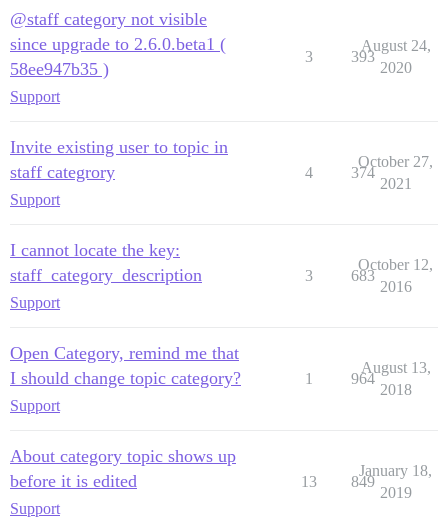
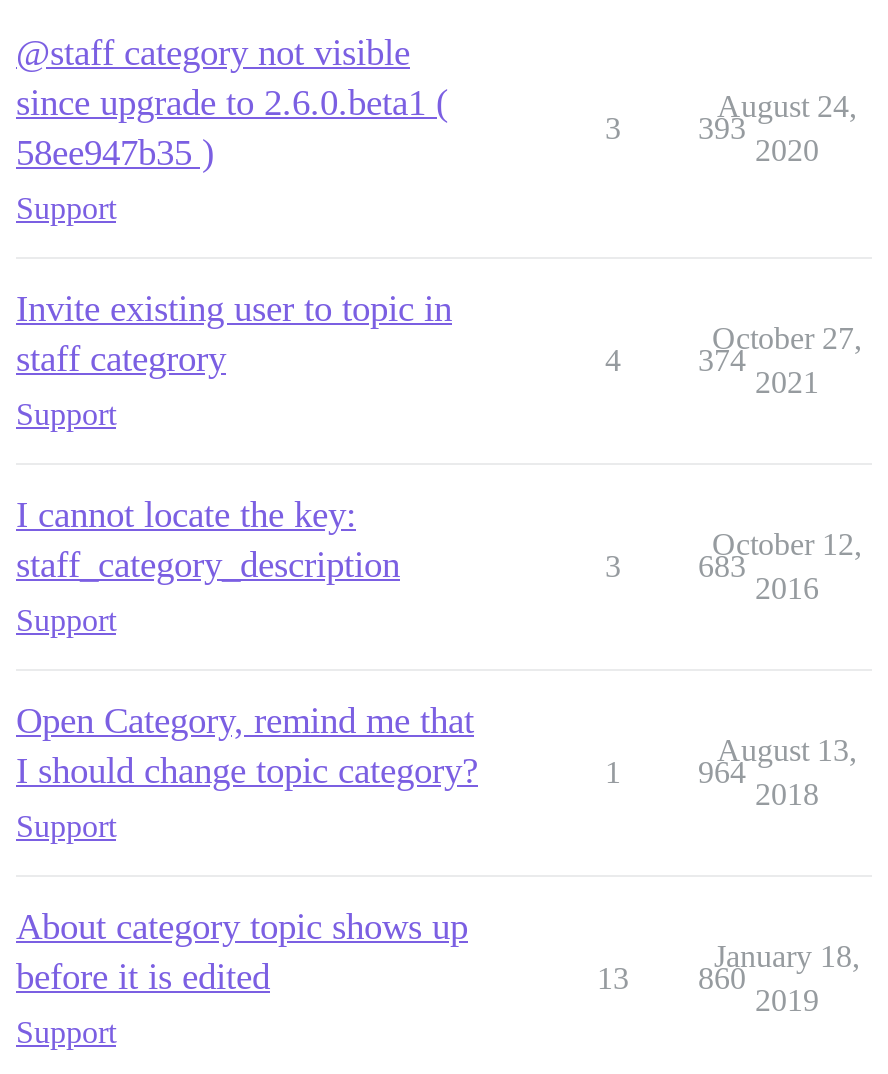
- 849
+ 860
